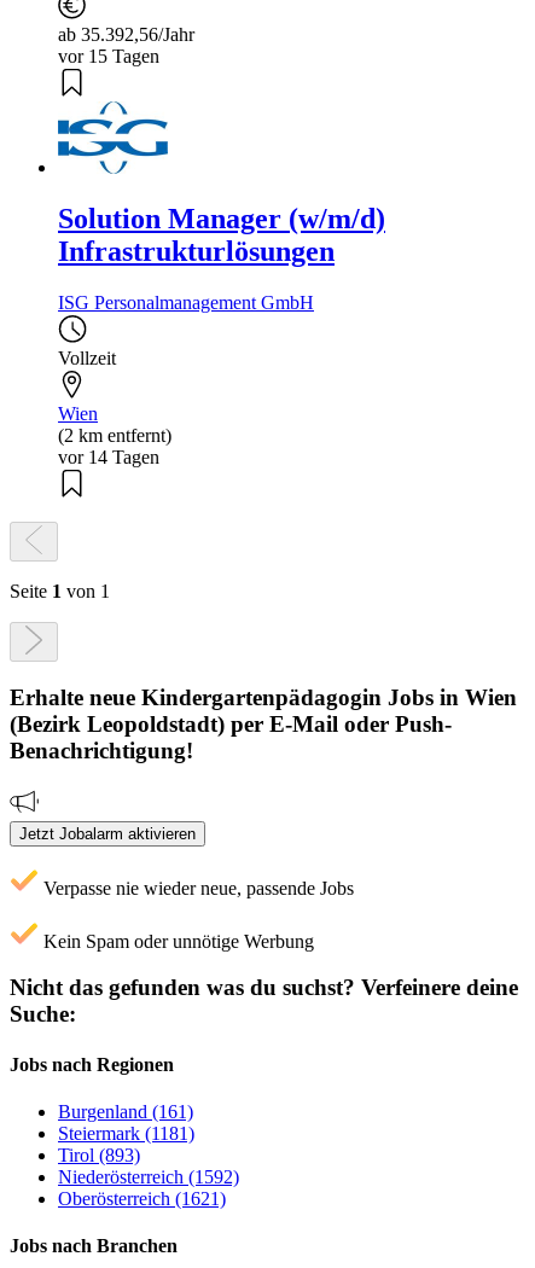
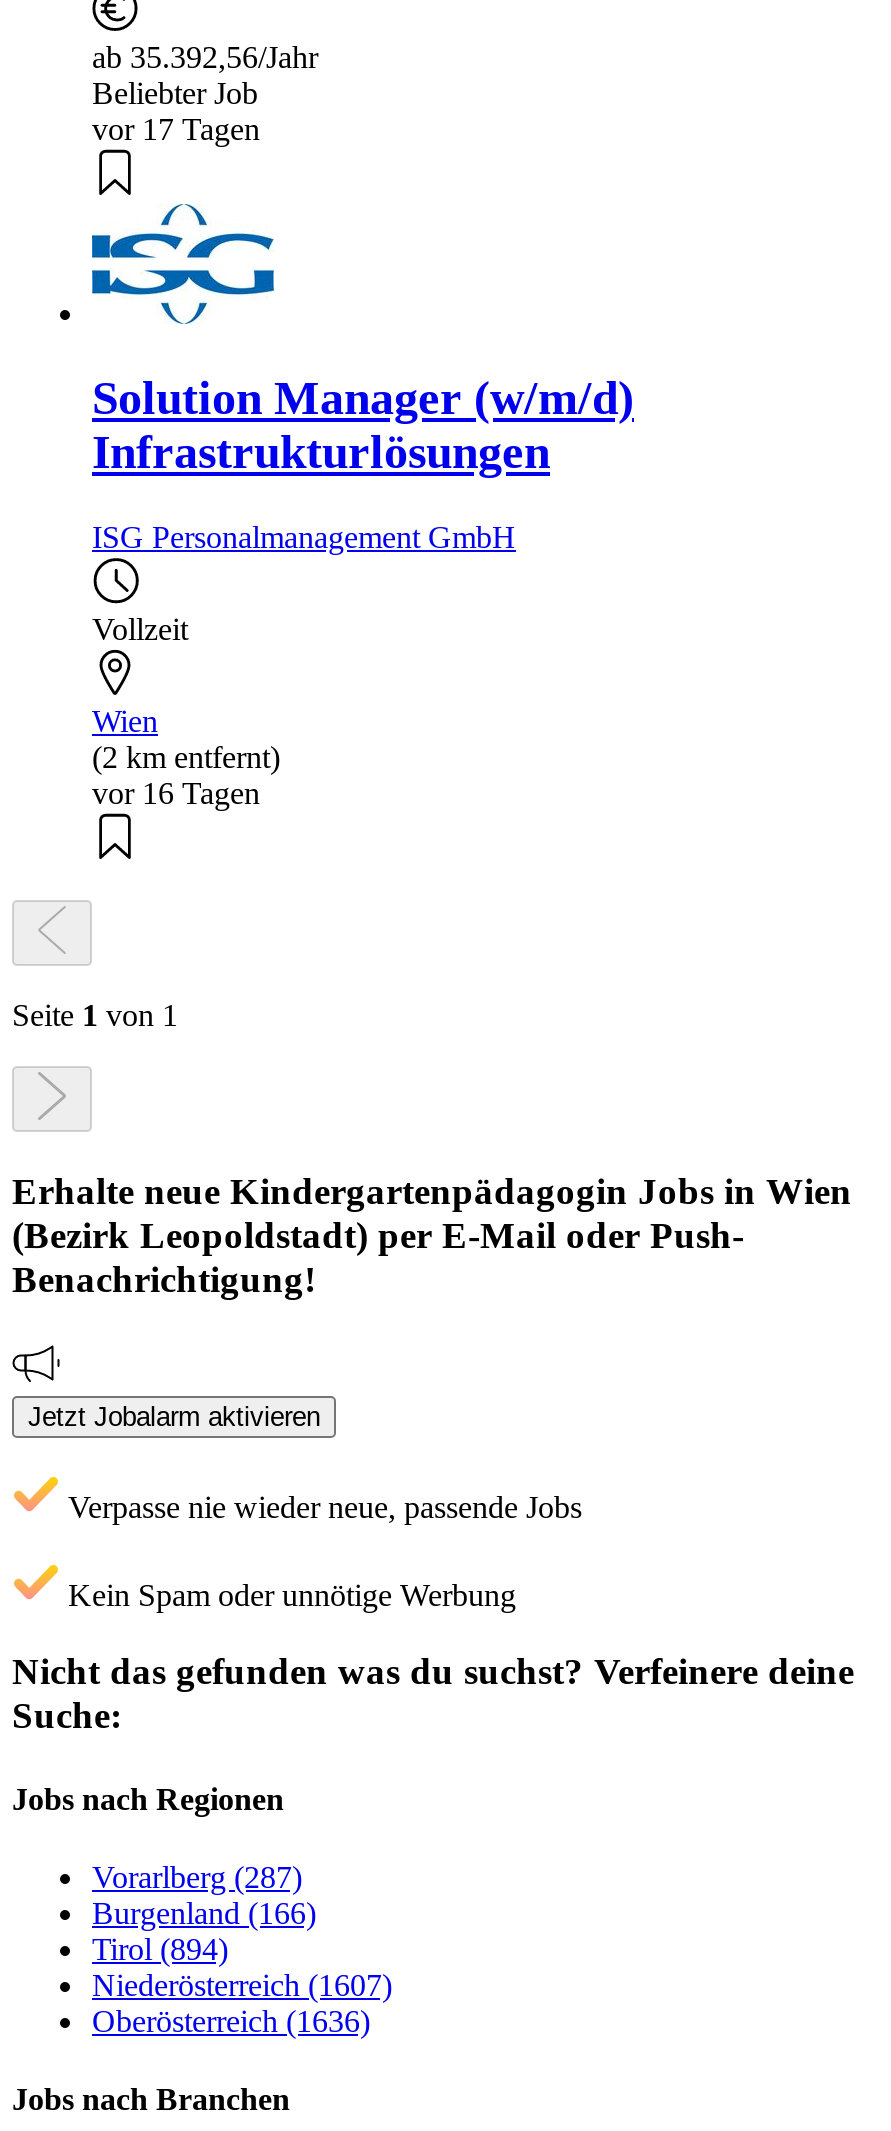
- vor 15 Tagen
+ Beliebter Job
+ vor 17 Tagen

- vor 14 Tagen
+ vor 16 Tagen

- Burgenland (161)
- Steiermark (1181)
- Tirol (893)
- Niederösterreich (1592)
- Oberösterreich (1621)
+ Vorarlberg (287)
+ Burgenland (166)
+ Tirol (894)
+ Niederösterreich (1607)
+ Oberösterreich (1636)
